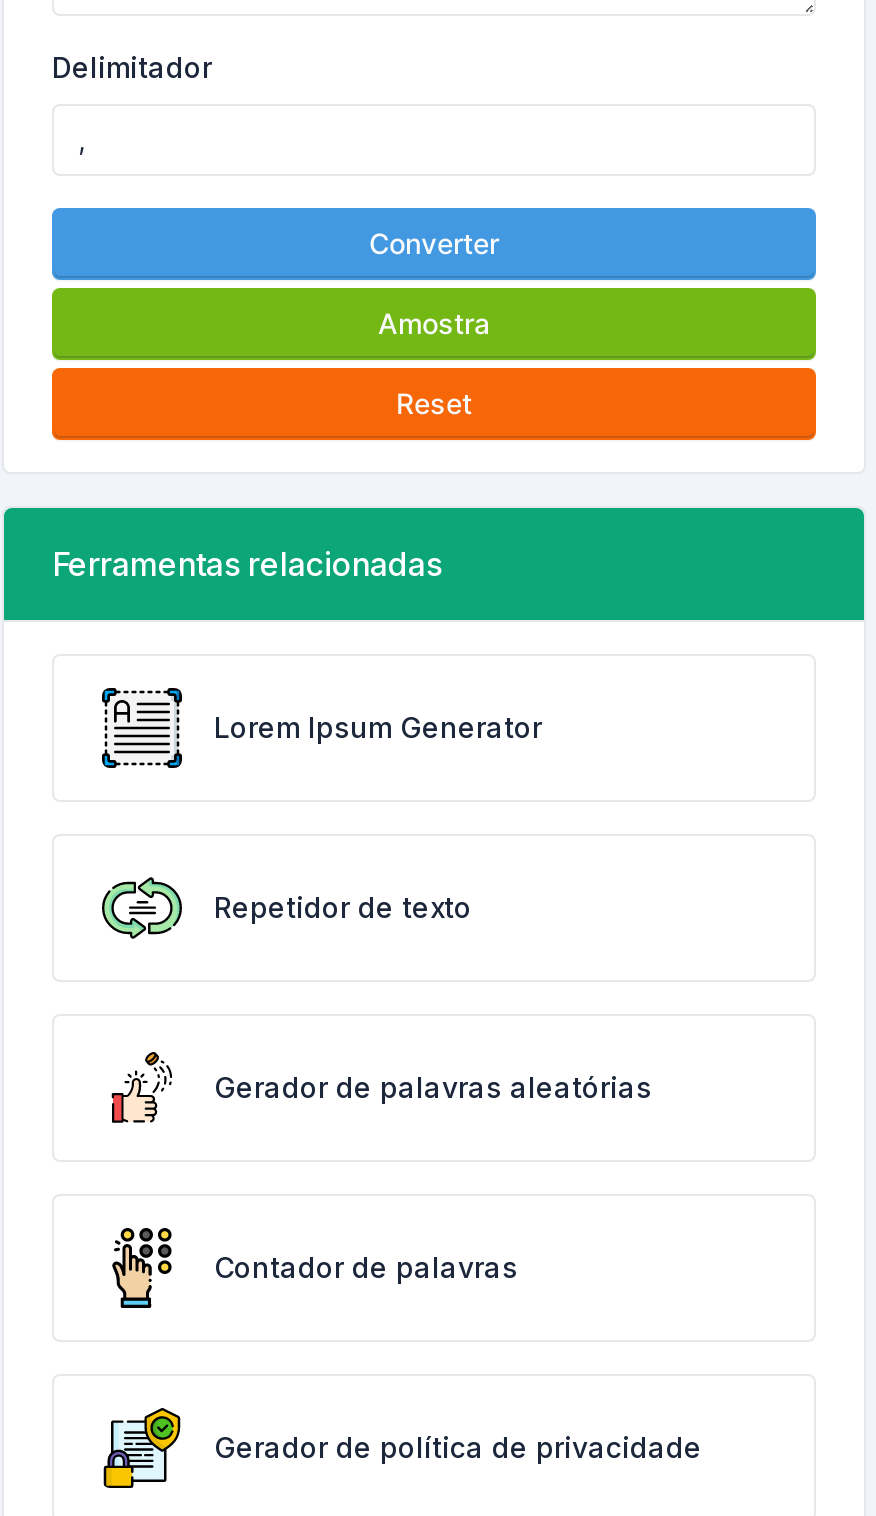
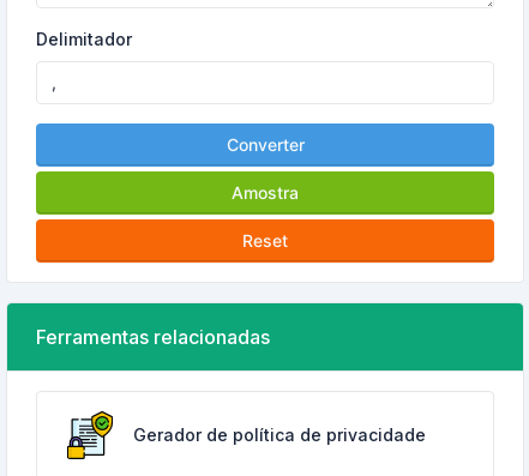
- [image]
- Lorem Ipsum Generator

- [image]
- Repetidor de texto

- [image]
- Gerador de palavras aleatórias

- [image]
- Contador de palavras
